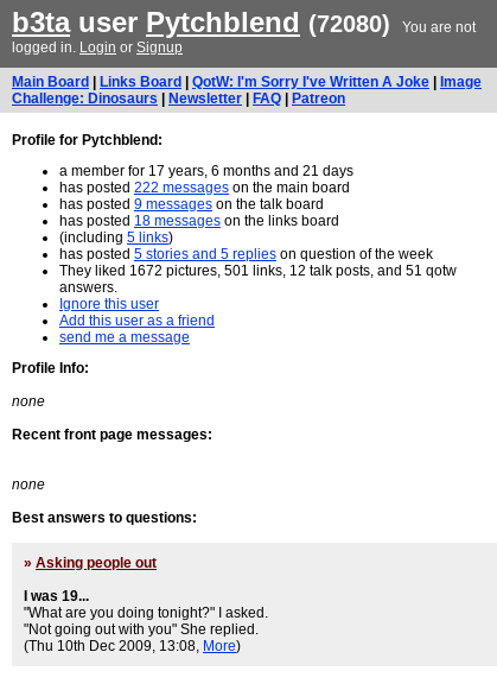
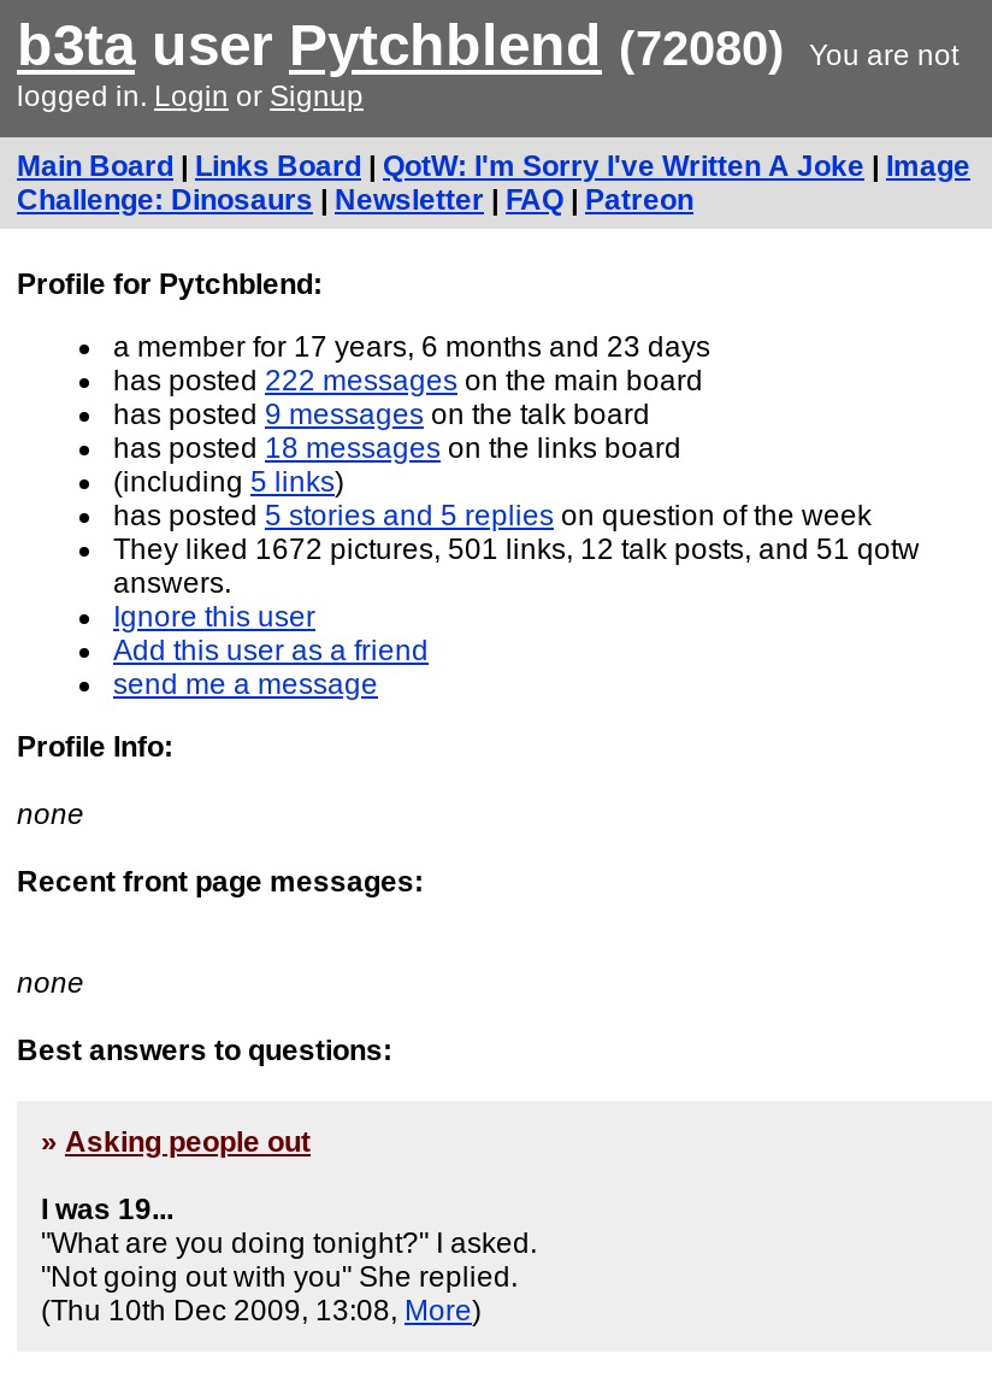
- a member for 17 years, 6 months and 21 days
+ a member for 17 years, 6 months and 23 days
